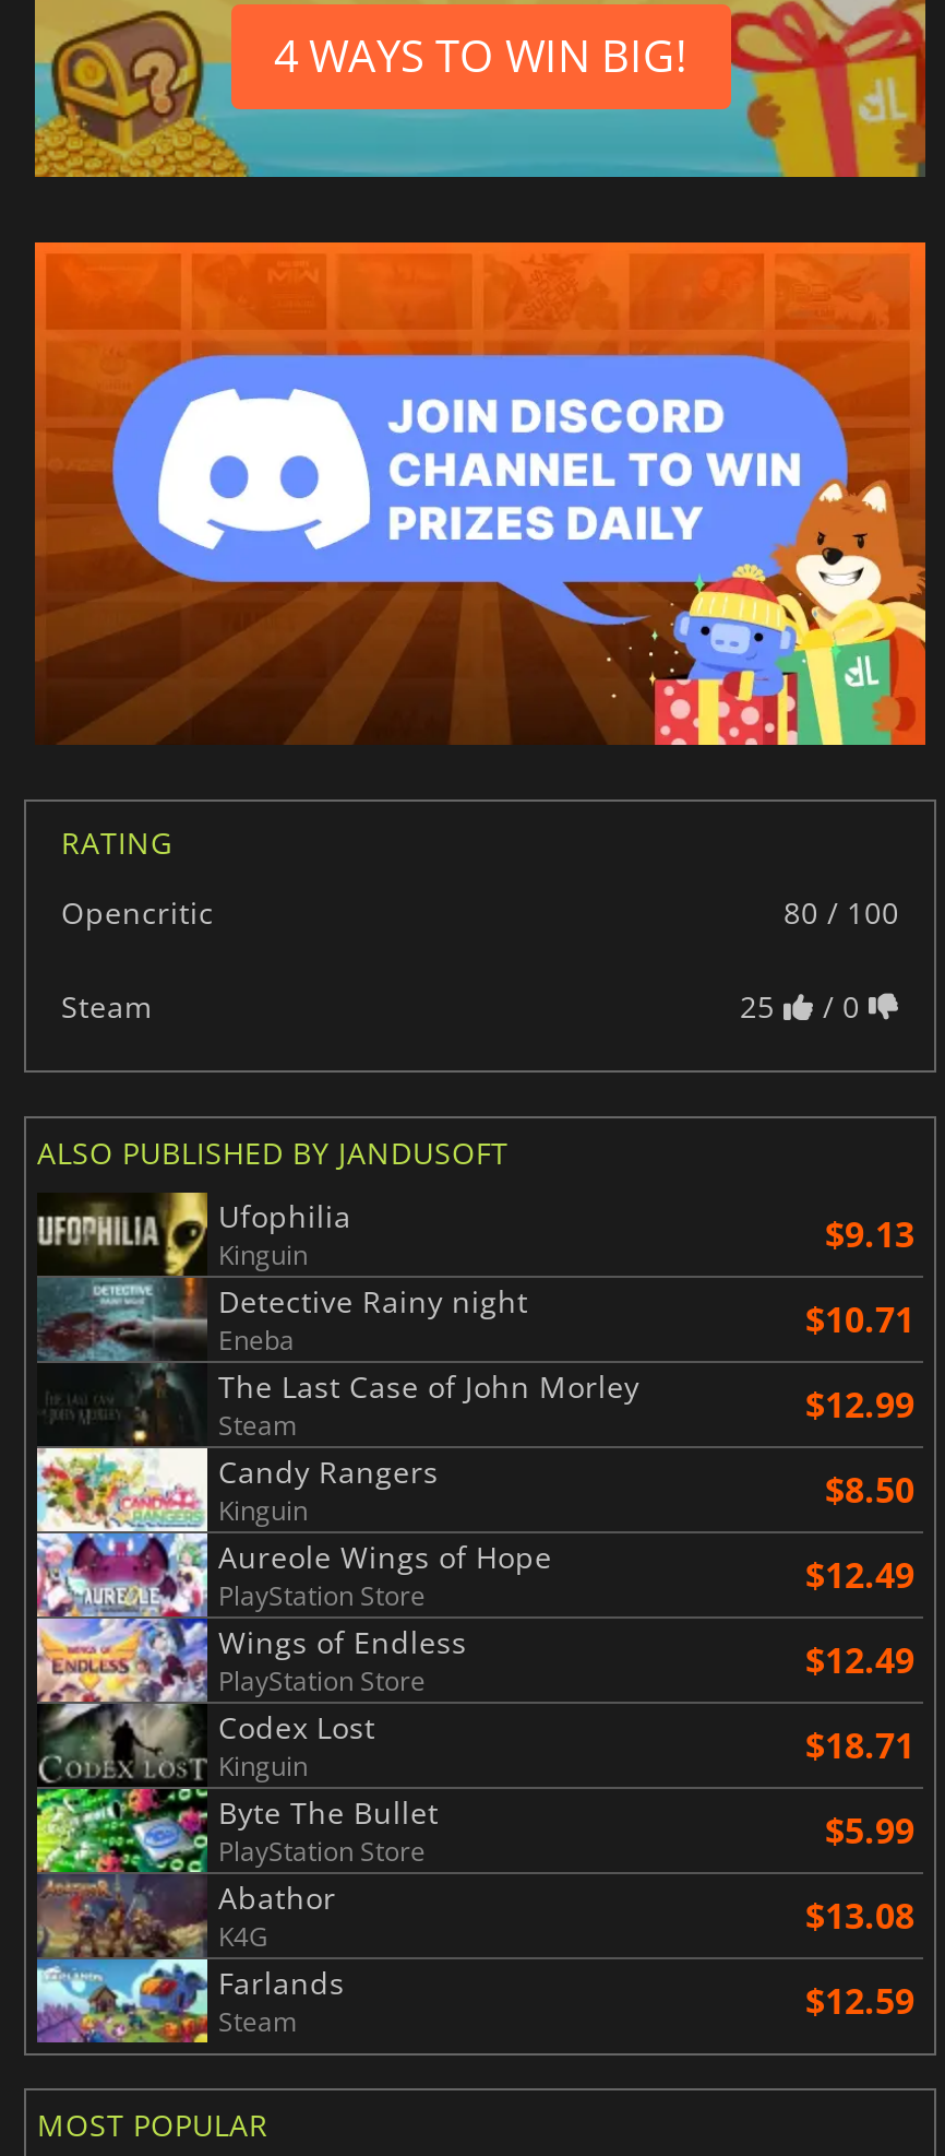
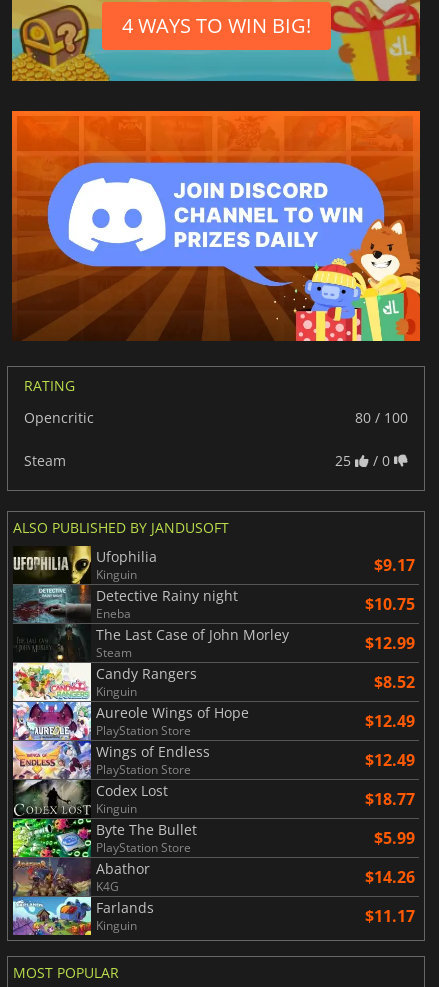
- $9.13
+ $9.17

- $10.71
+ $10.75

- $8.50
+ $8.52

- $18.71
+ $18.77

- $13.08
+ $14.26

- Steam
- $12.59
+ Kinguin
+ $11.17
